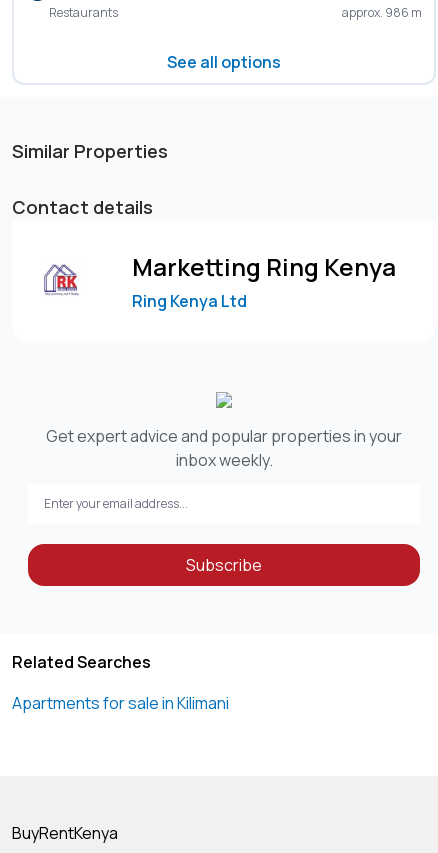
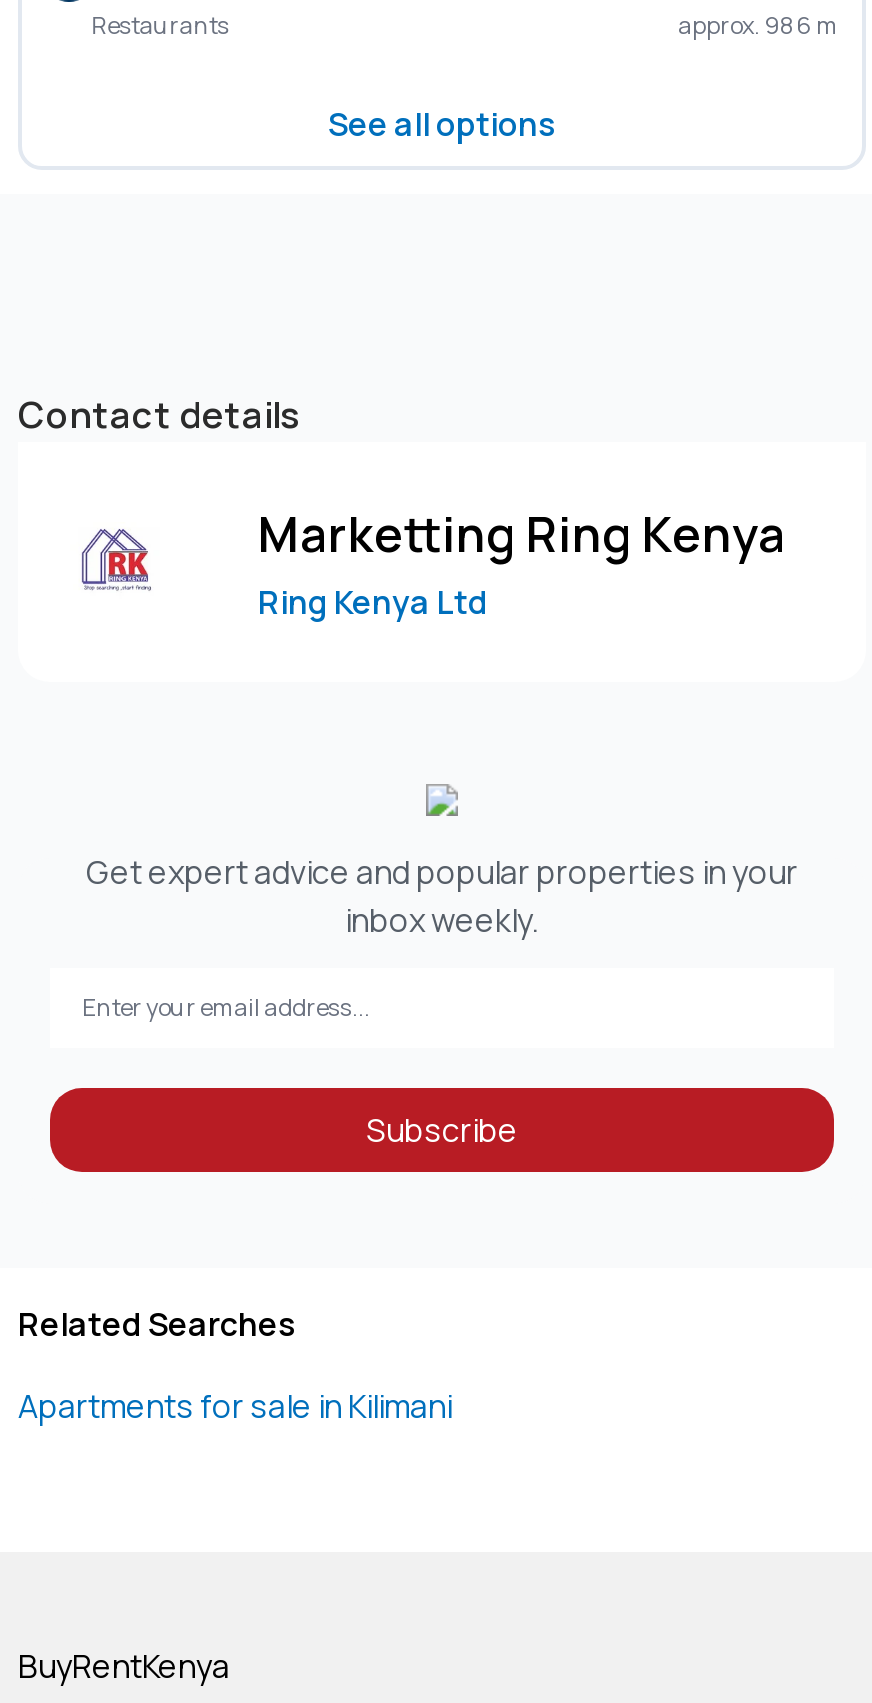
- Similar Properties
